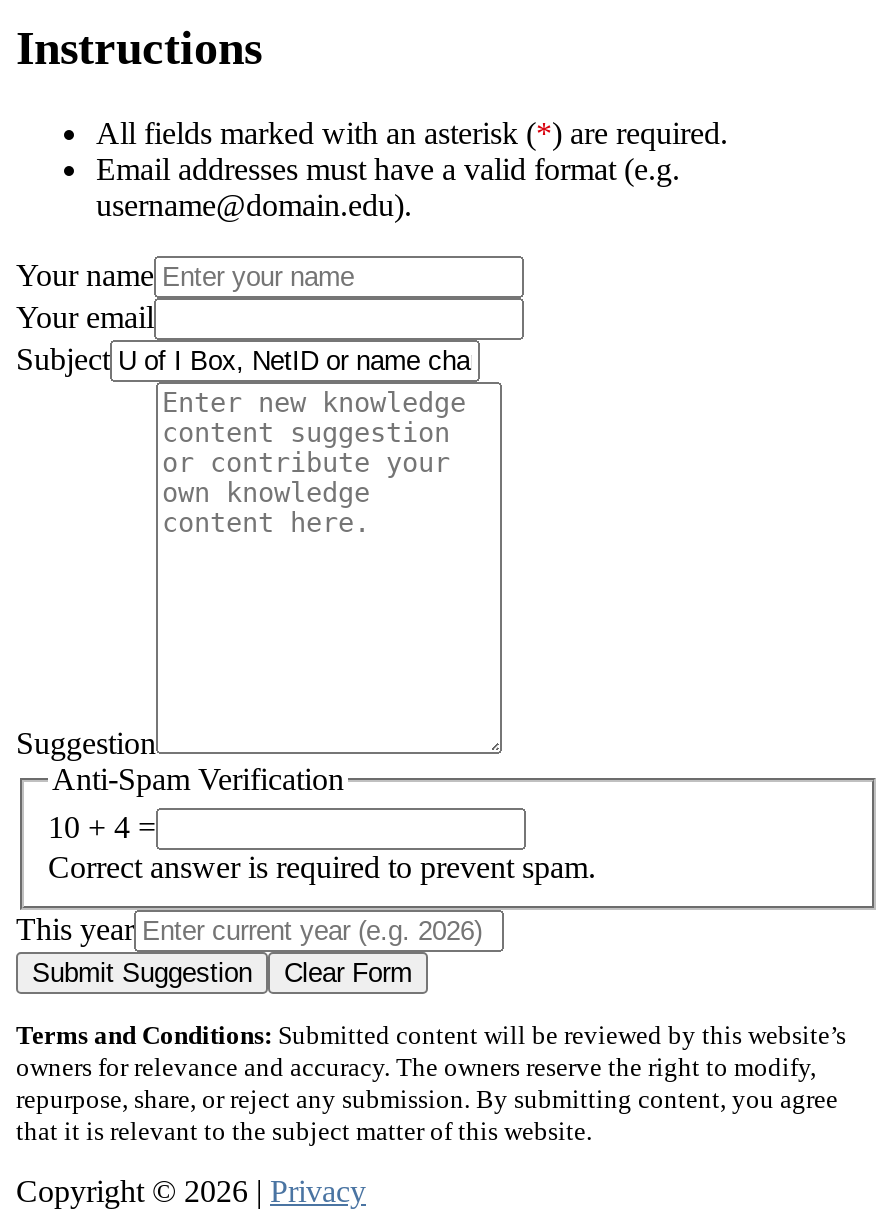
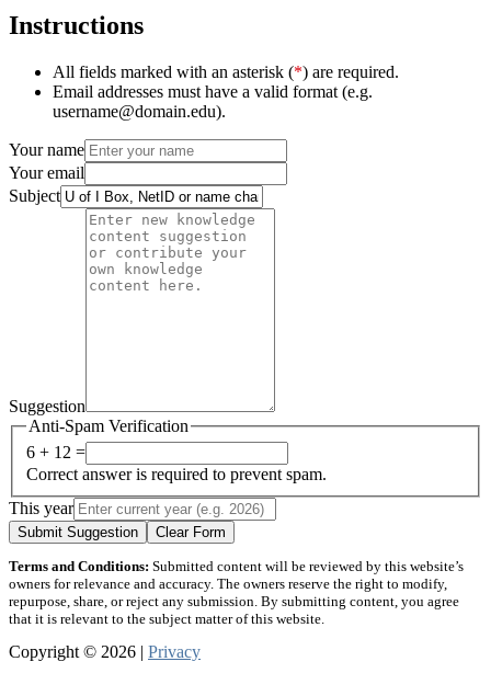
- 10 + 4 =
+ 6 + 12 =
